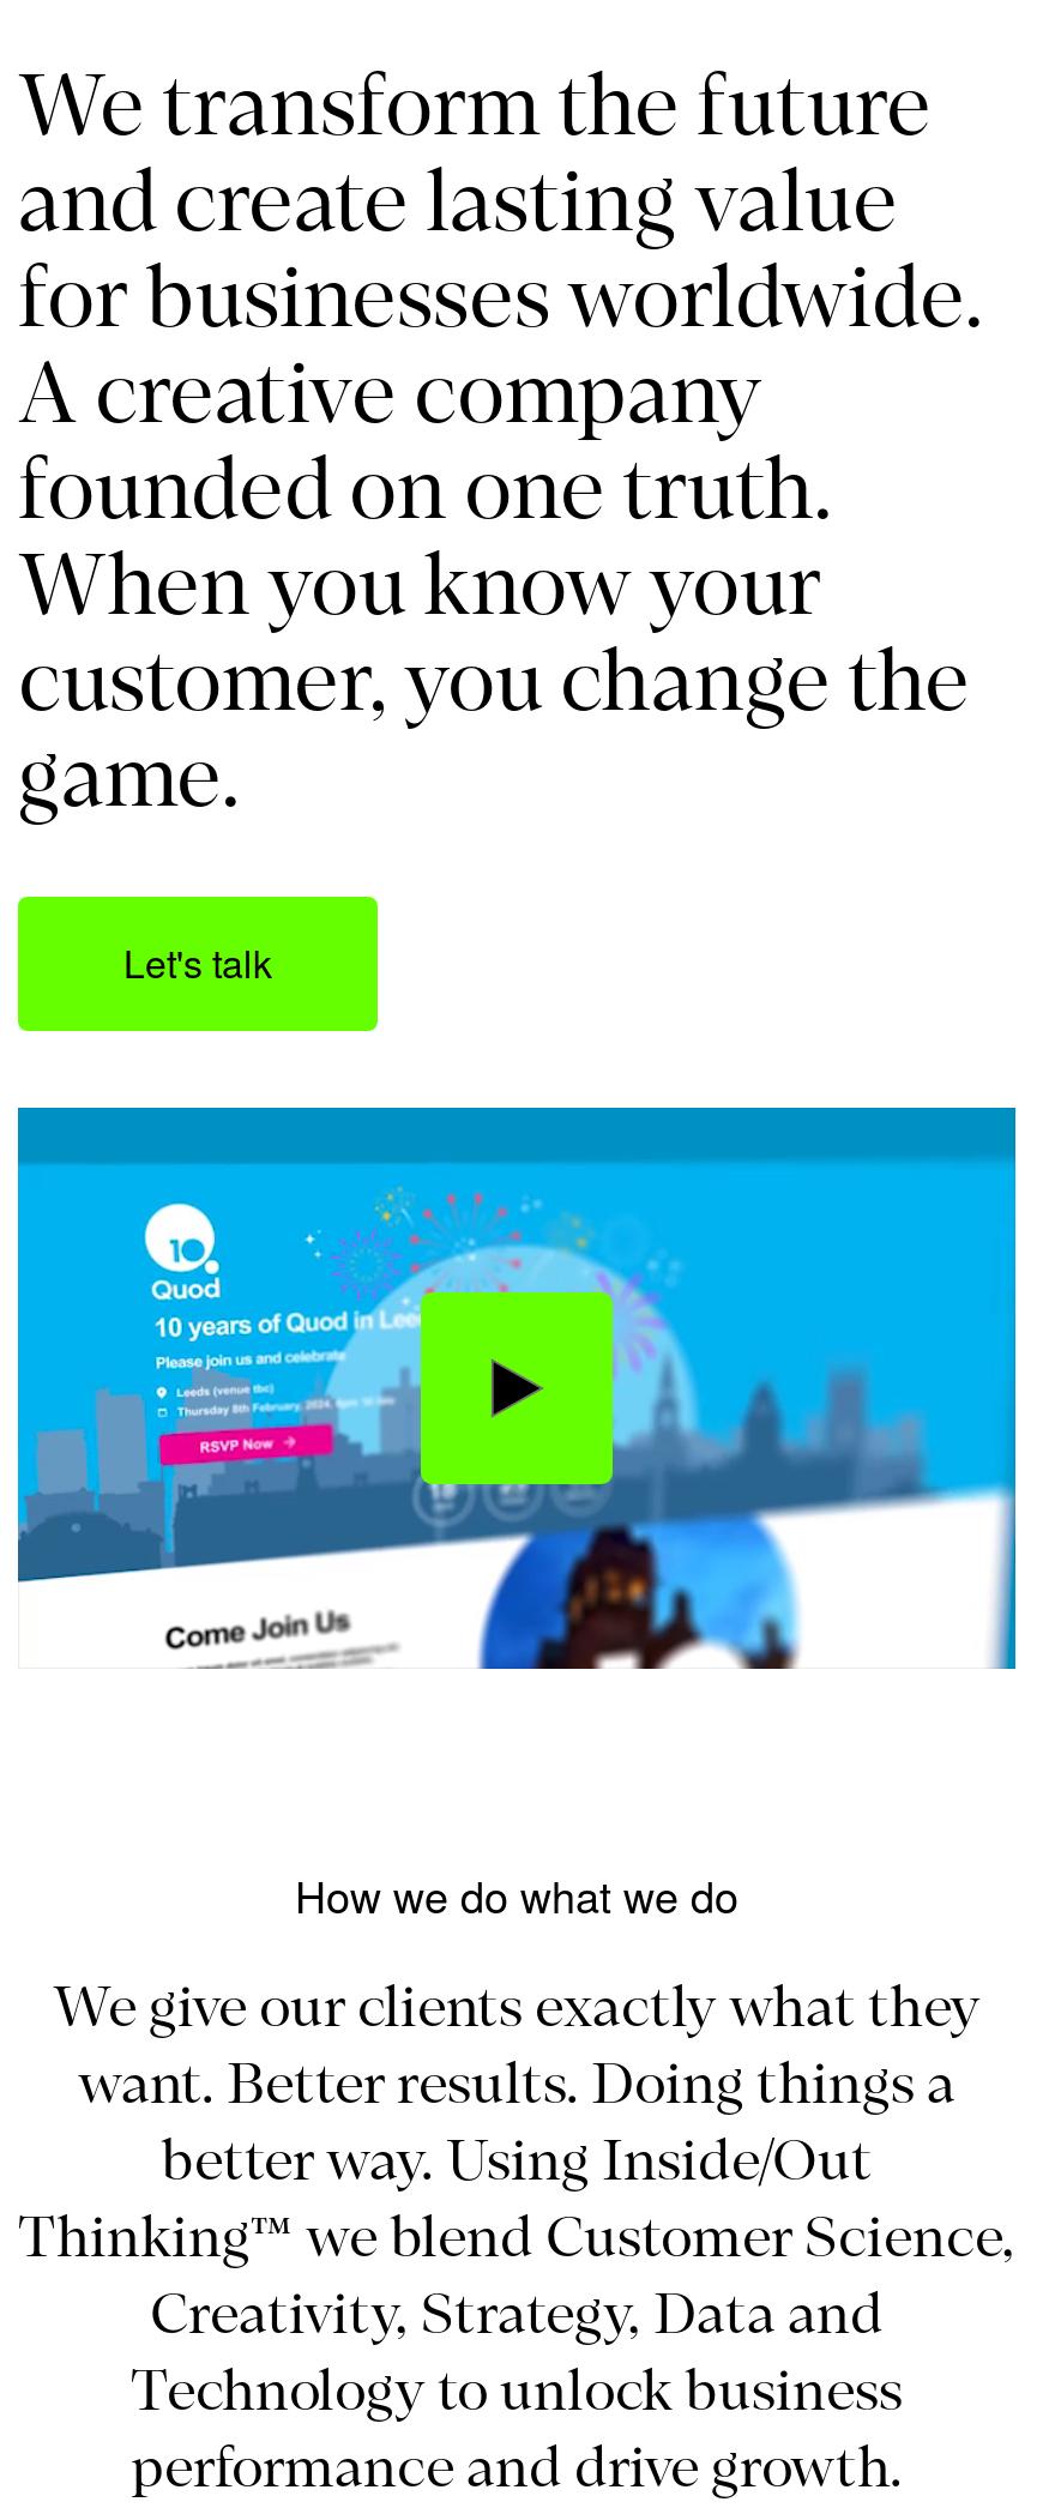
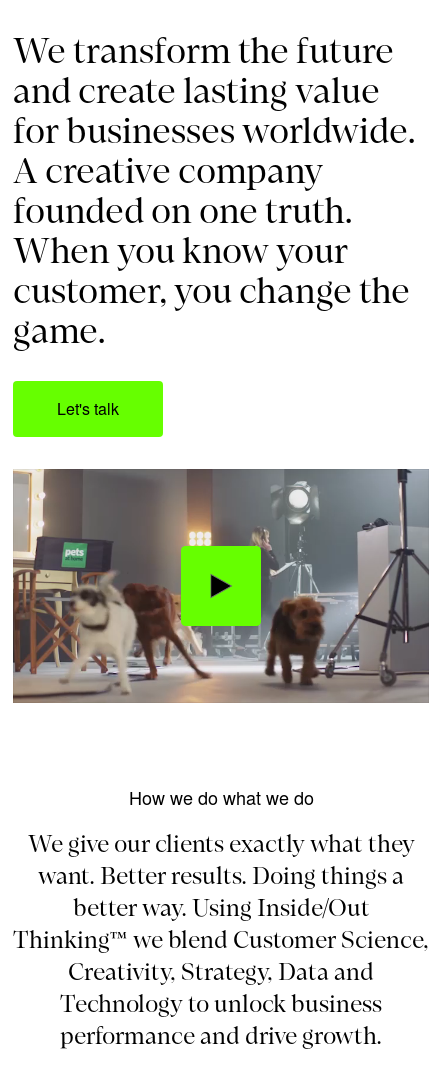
- [image]
+ [image]
